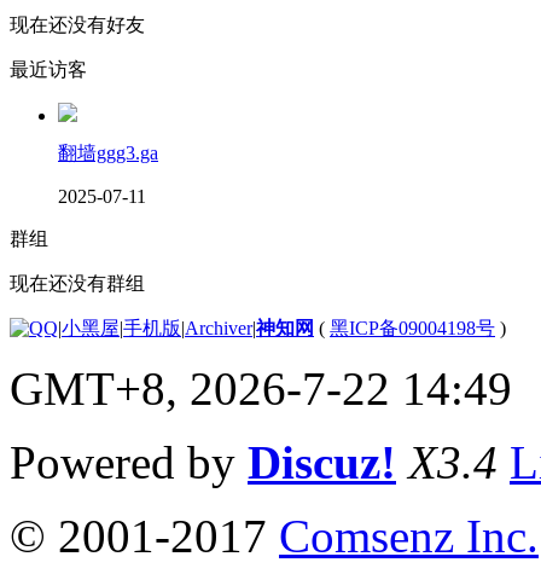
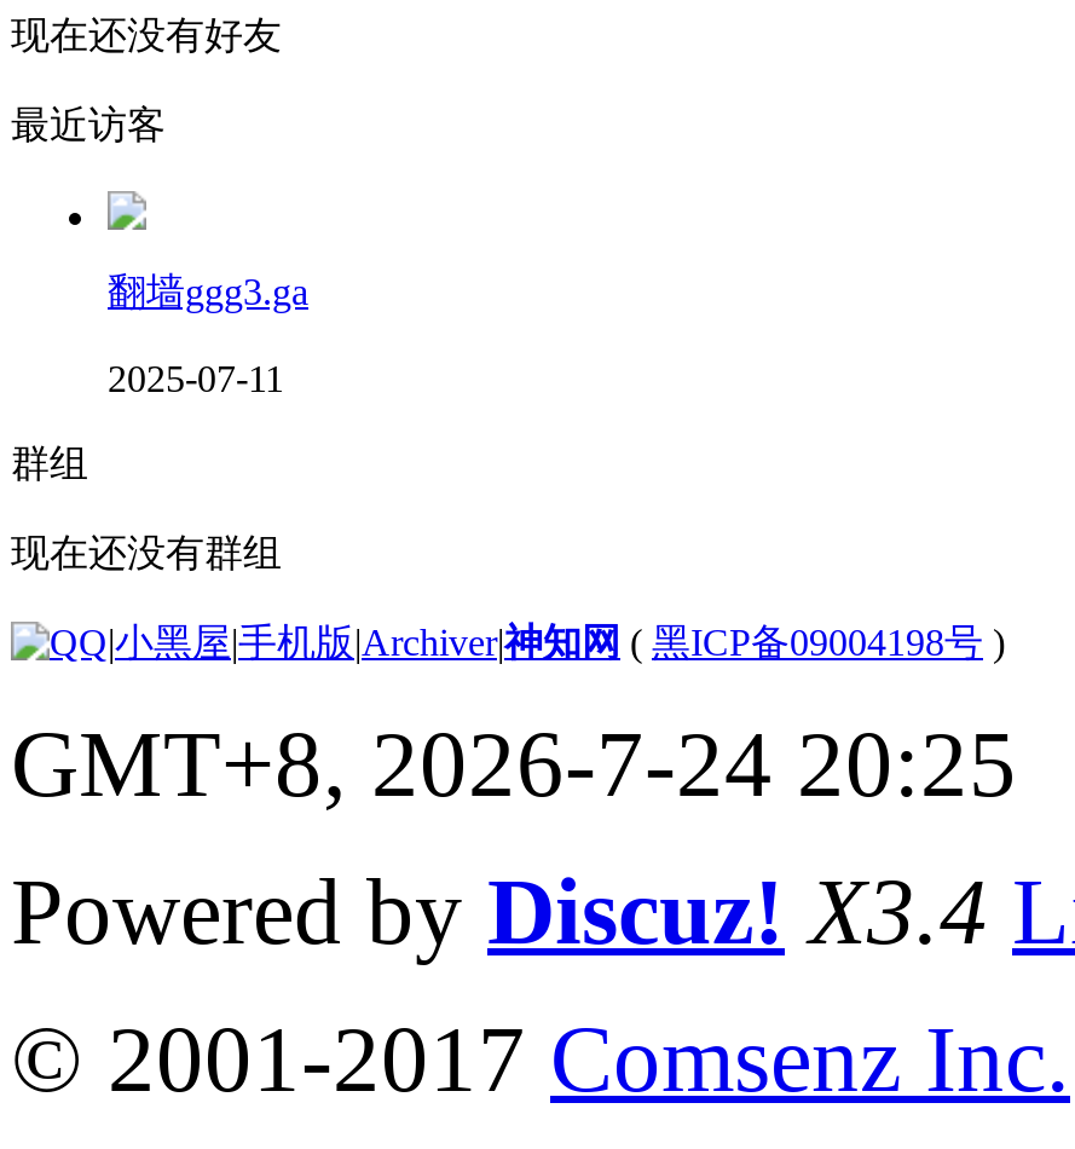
- GMT+8, 2026-7-22 14:49
+ GMT+8, 2026-7-24 20:25
